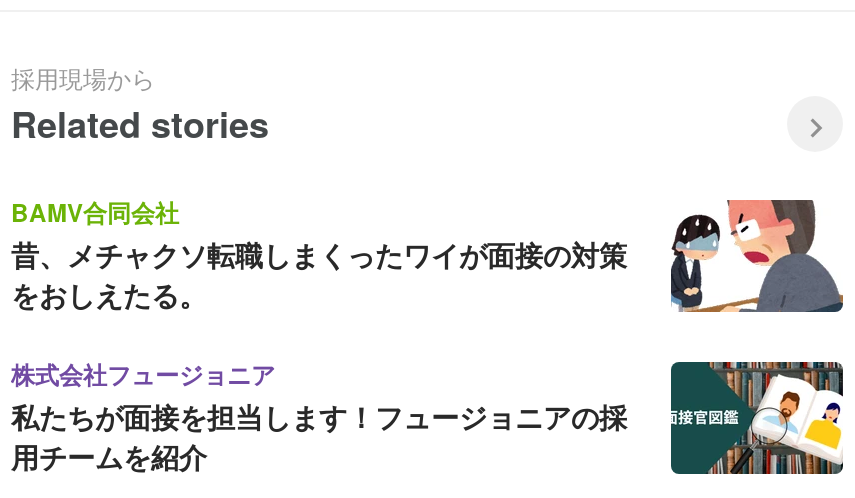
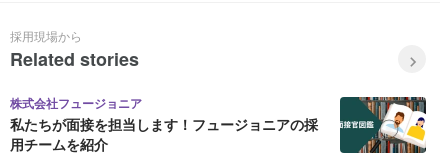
- [image]
- BAMV合同会社
- 昔、メチャクソ転職しまくったワイが面接の対策
- をおしえたる。
